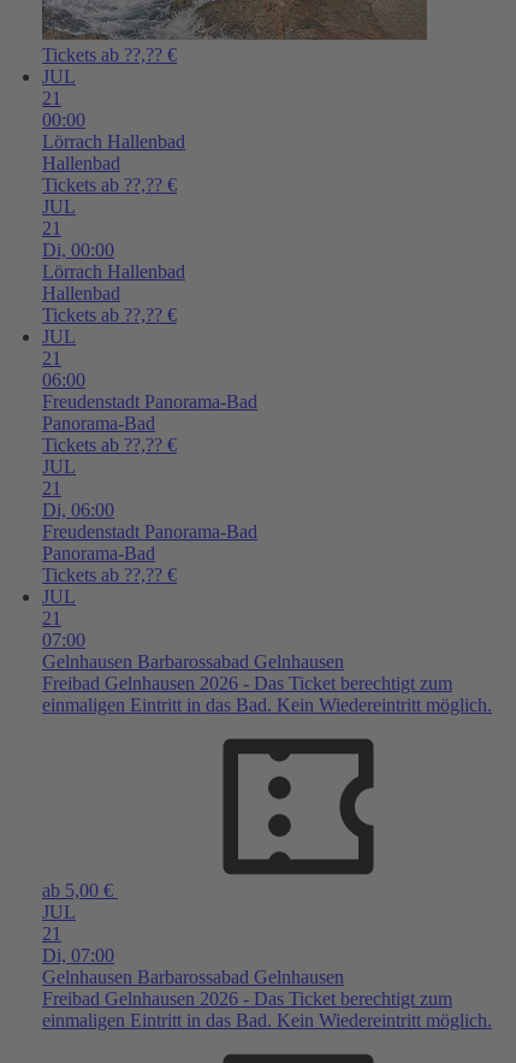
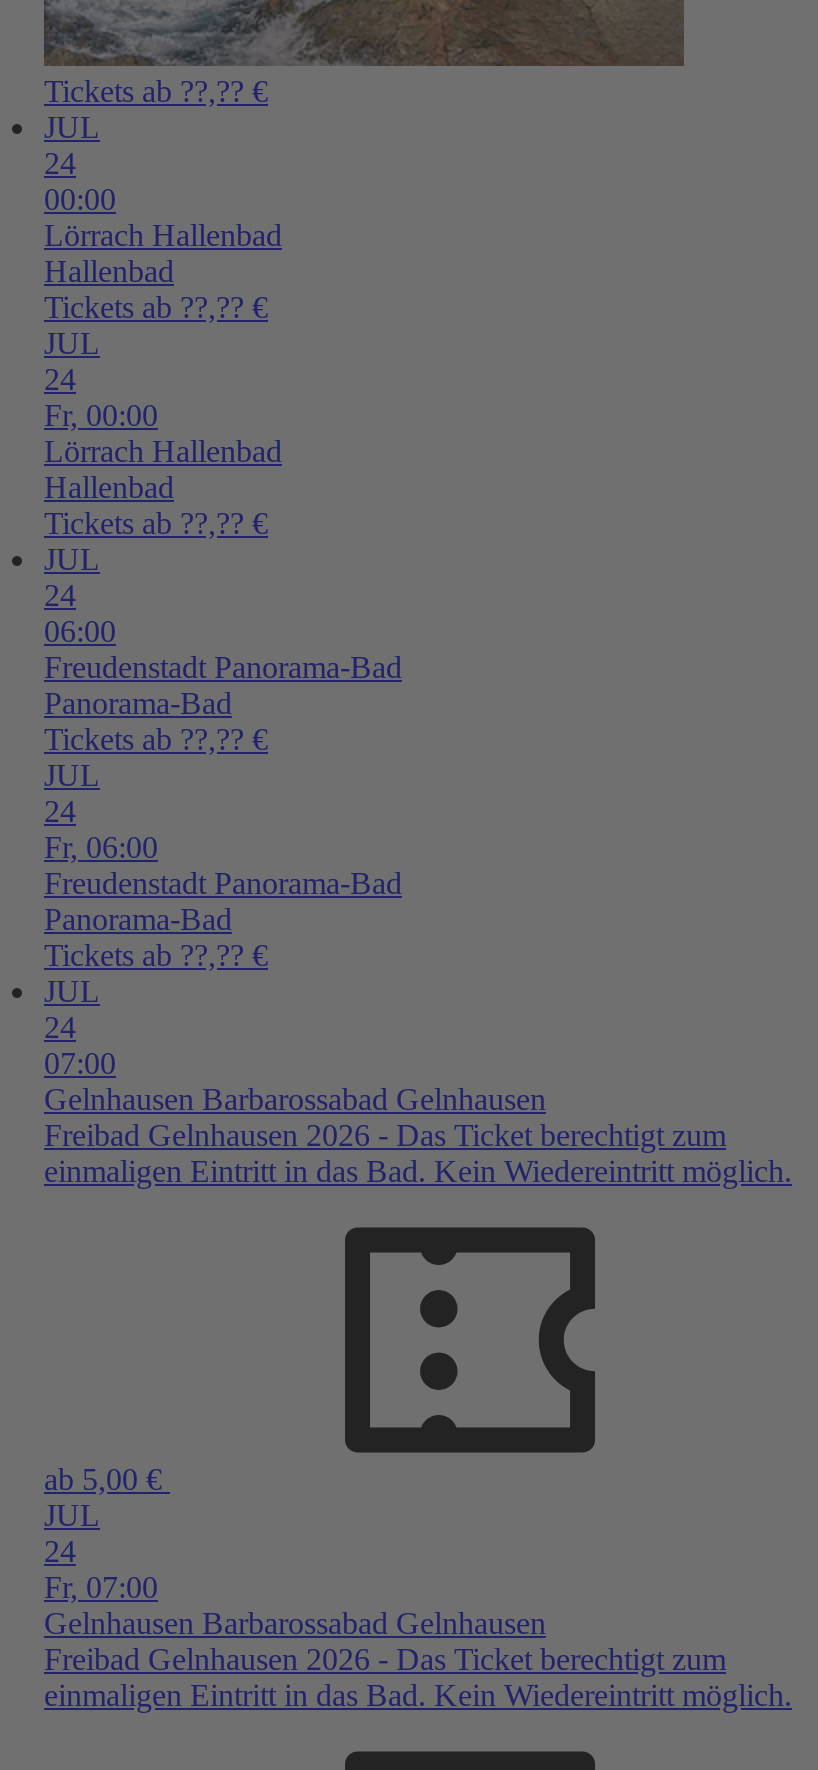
- 21
+ 24

- 21
- Di, 00:00
+ 24
+ Fr, 00:00

- 21
+ 24

- 21
- Di, 06:00
+ 24
+ Fr, 06:00

- 21
+ 24

- 21
- Di, 07:00
+ 24
+ Fr, 07:00
